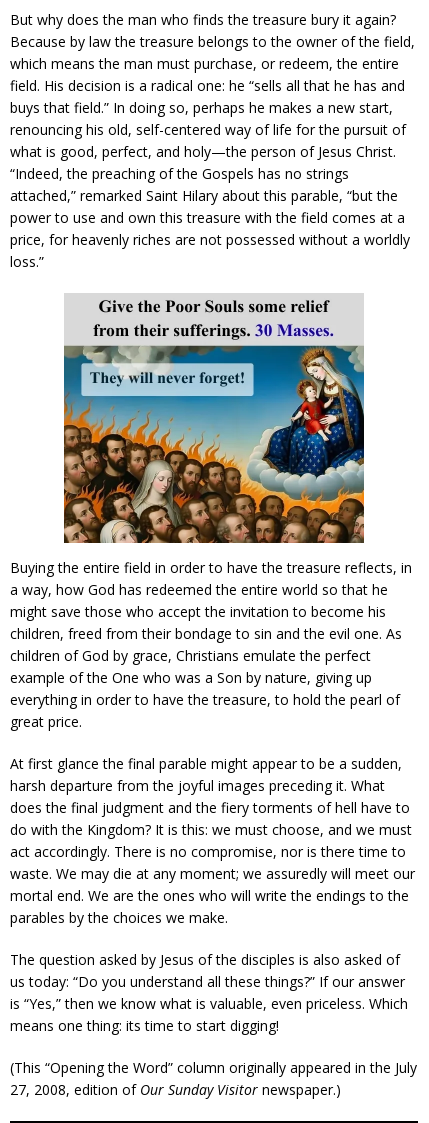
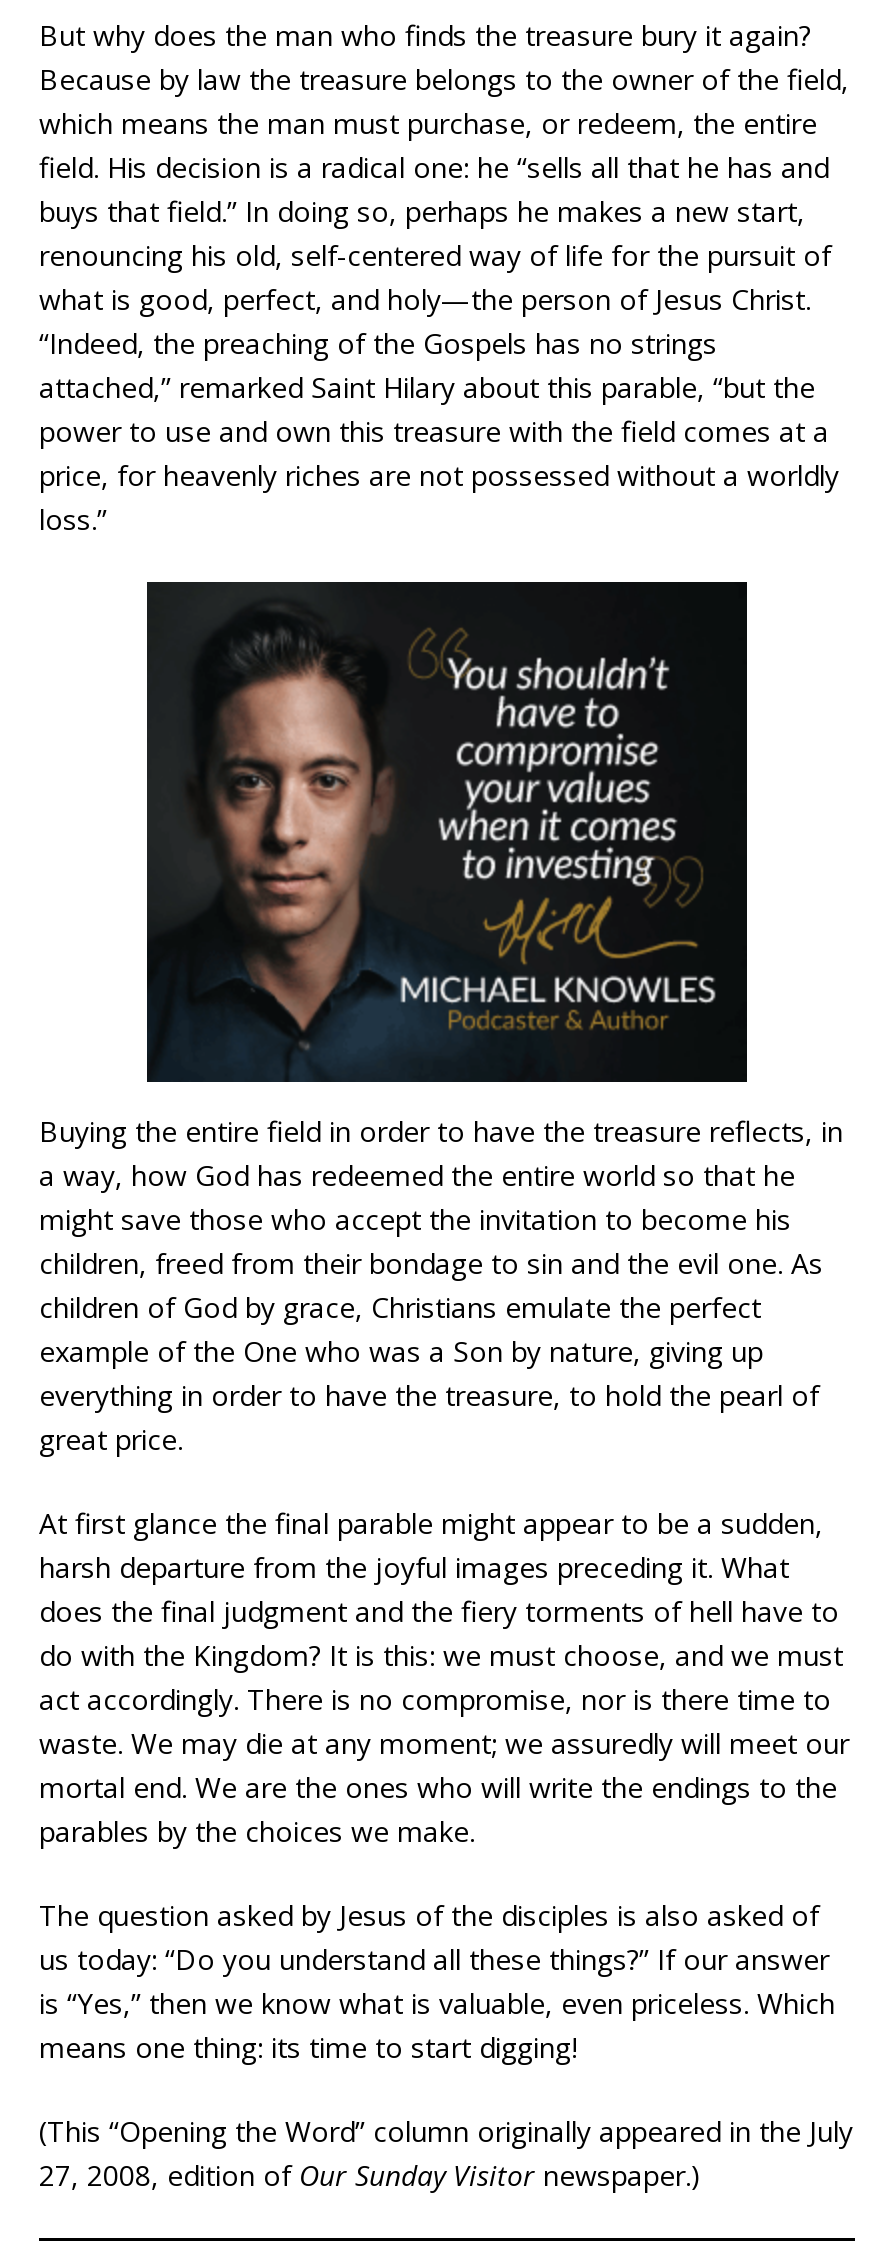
- [image]
+ [image]
